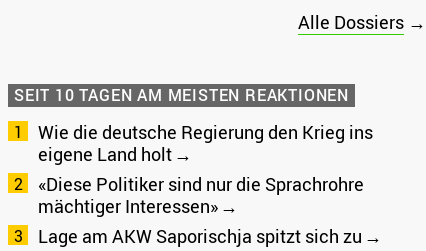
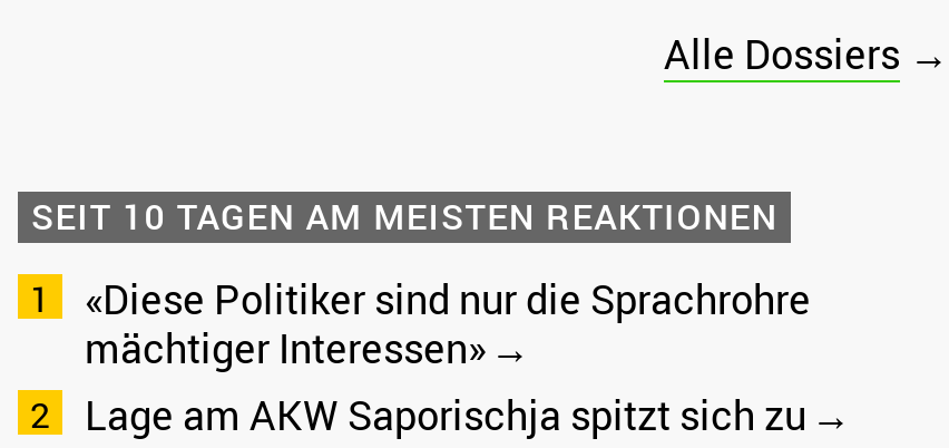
- Wie die deutsche Regierung den Krieg ins
- eigene Land holt
